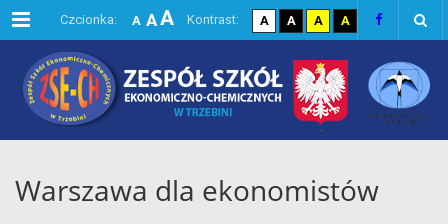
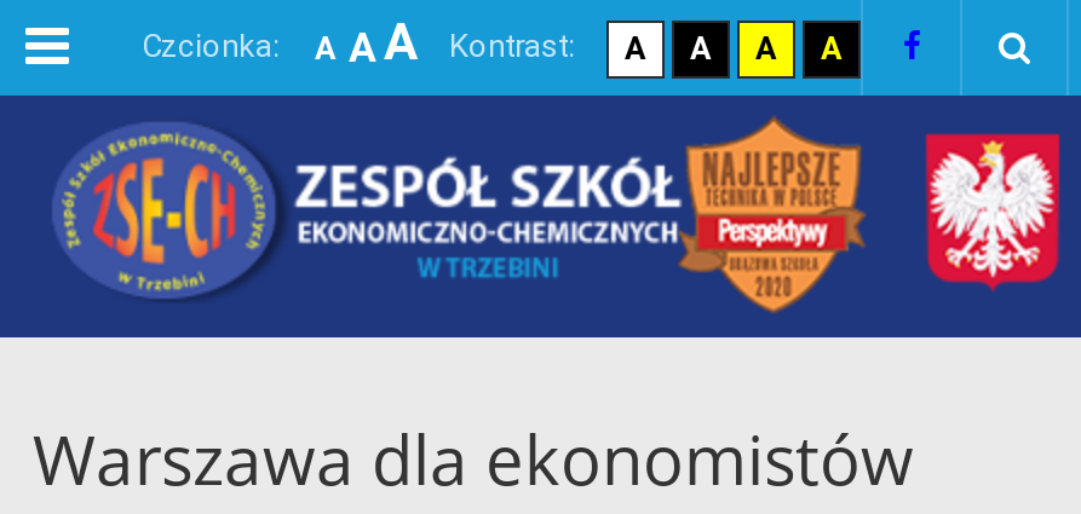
- [image]
+ [image]

- [image]
+ [image]
